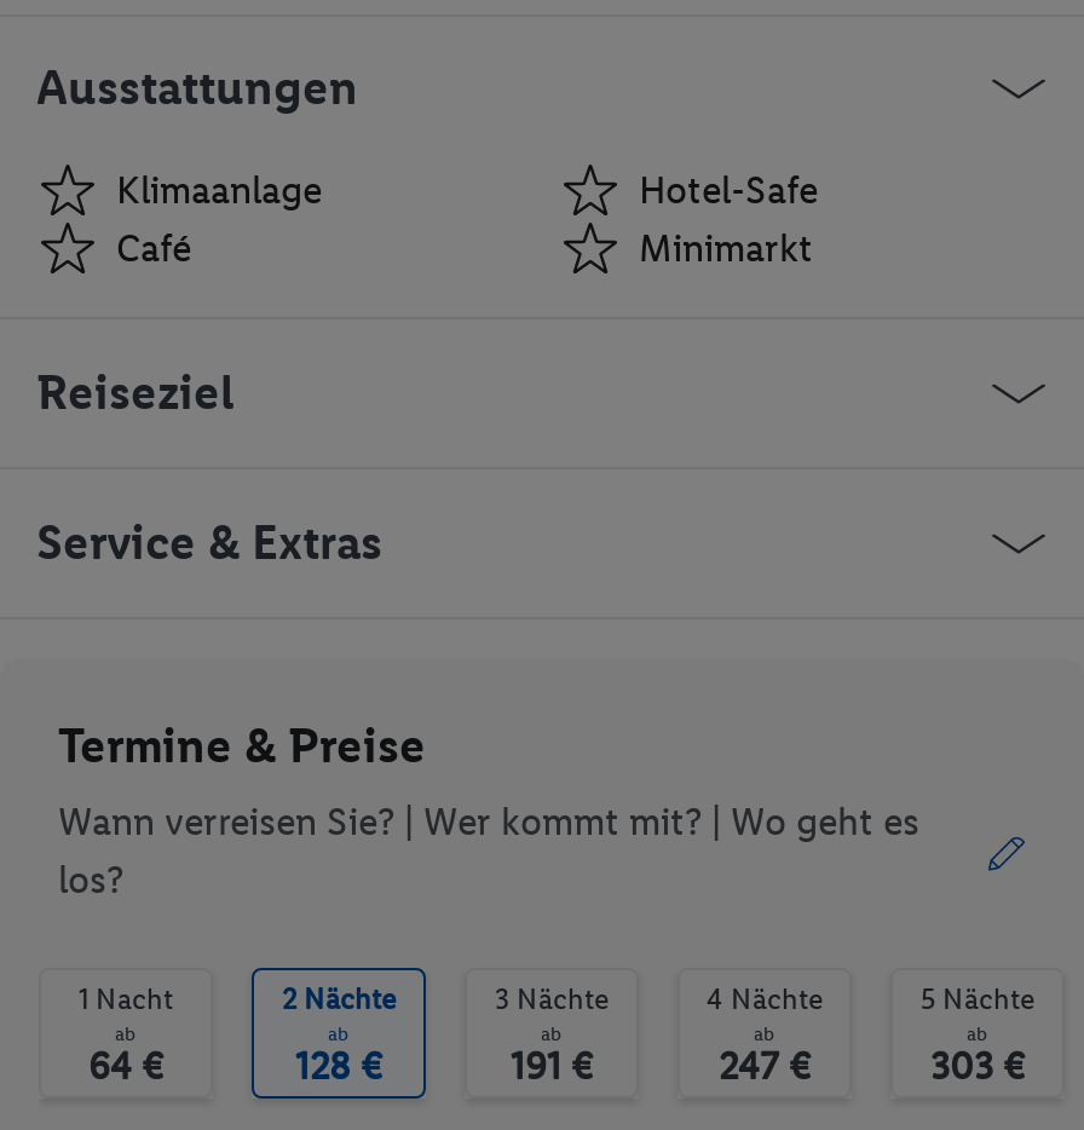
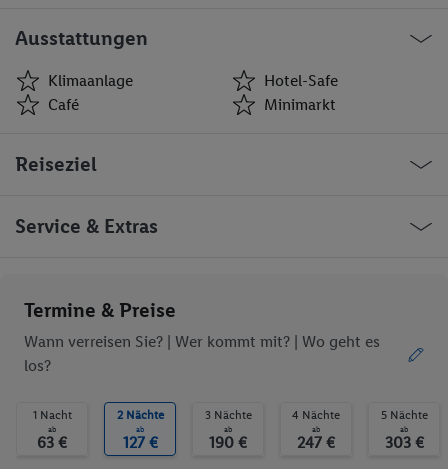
- 64 €
+ 63 €

- 128 €
+ 127 €

- 191 €
+ 190 €
